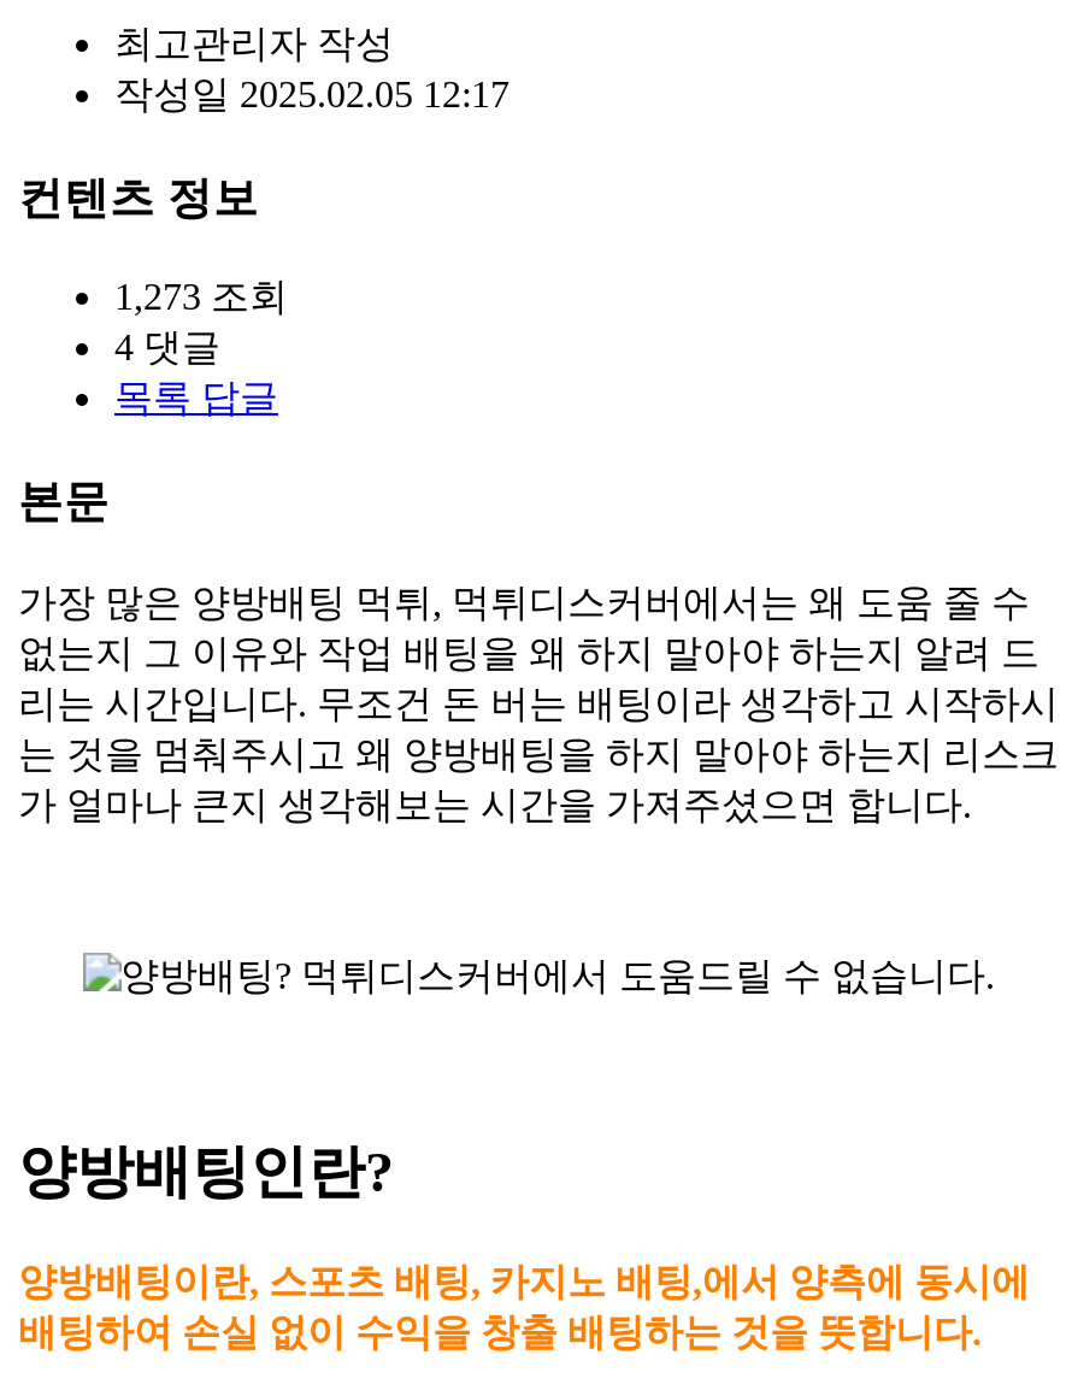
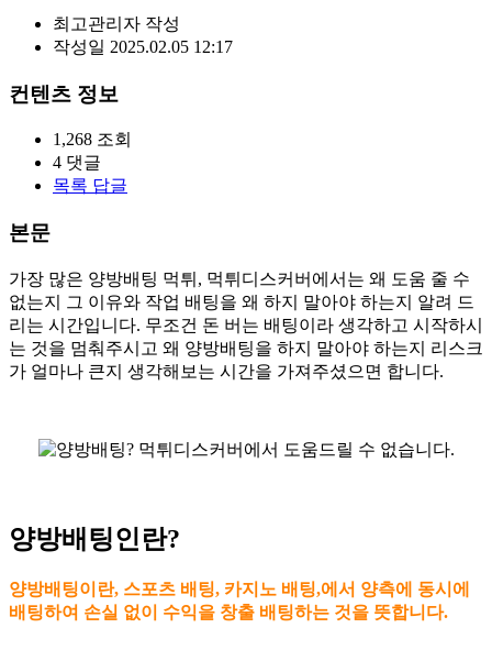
- 1,273 조회
+ 1,268 조회
